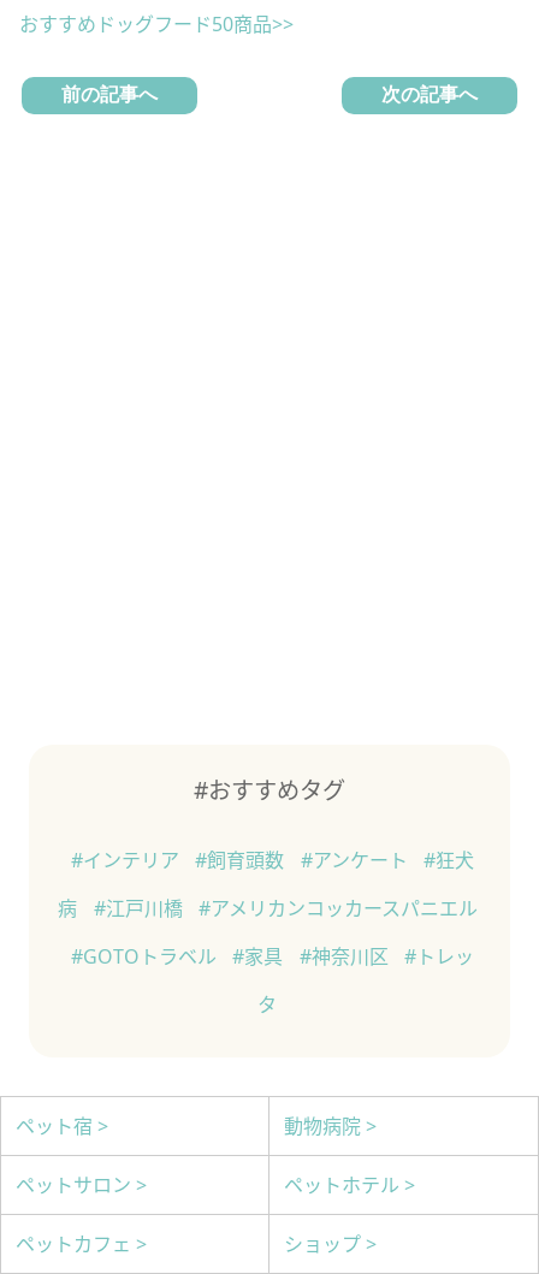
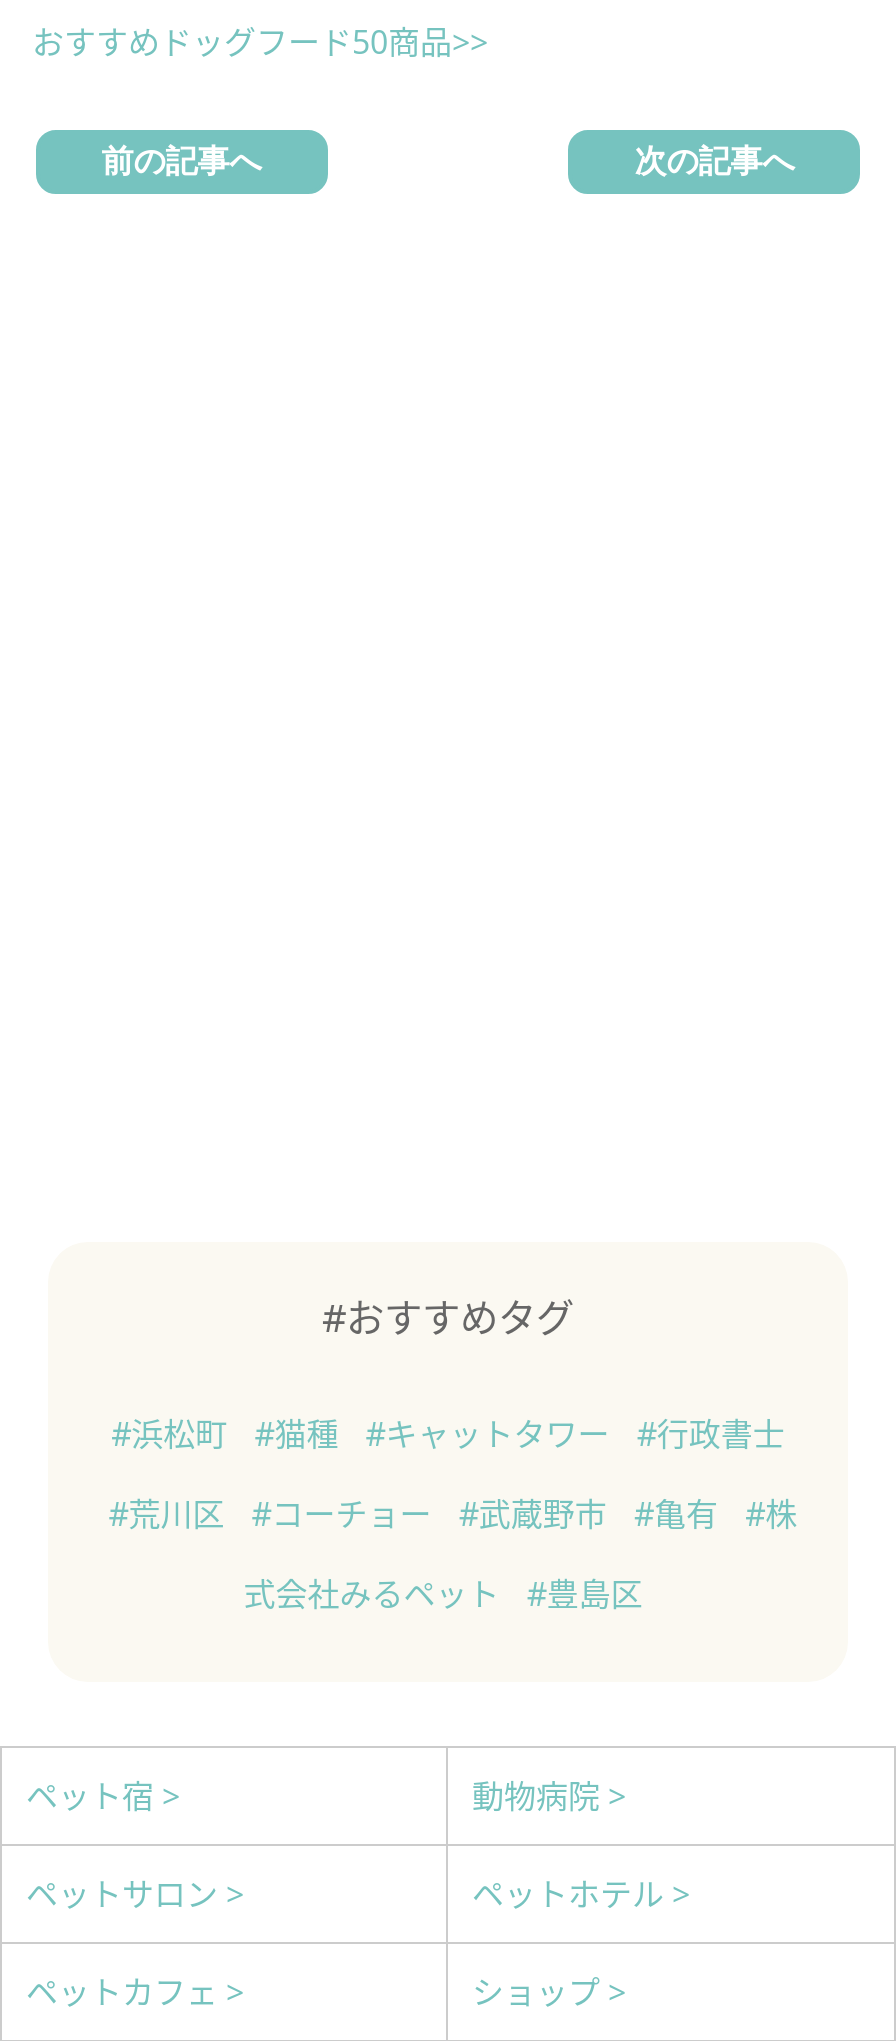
- #インテリア #飼育頭数 #アンケート #狂犬
- 病 #江戸川橋 #アメリカンコッカースパニエル
- #GOTOトラベル #家具 #神奈川区 #トレッ
- タ
+ #浜松町 #猫種 #キャットタワー #行政書士
+ #荒川区 #コーチョー #武蔵野市 #亀有 #株
+ 式会社みるペット #豊島区
